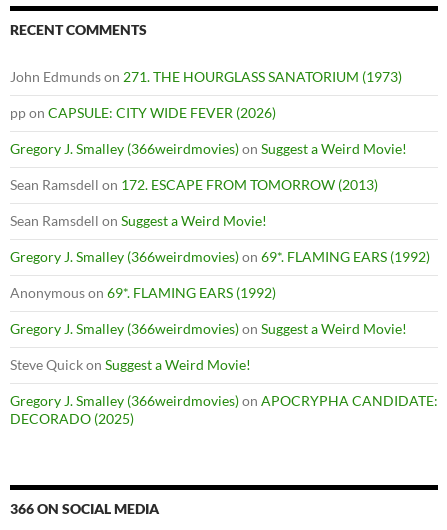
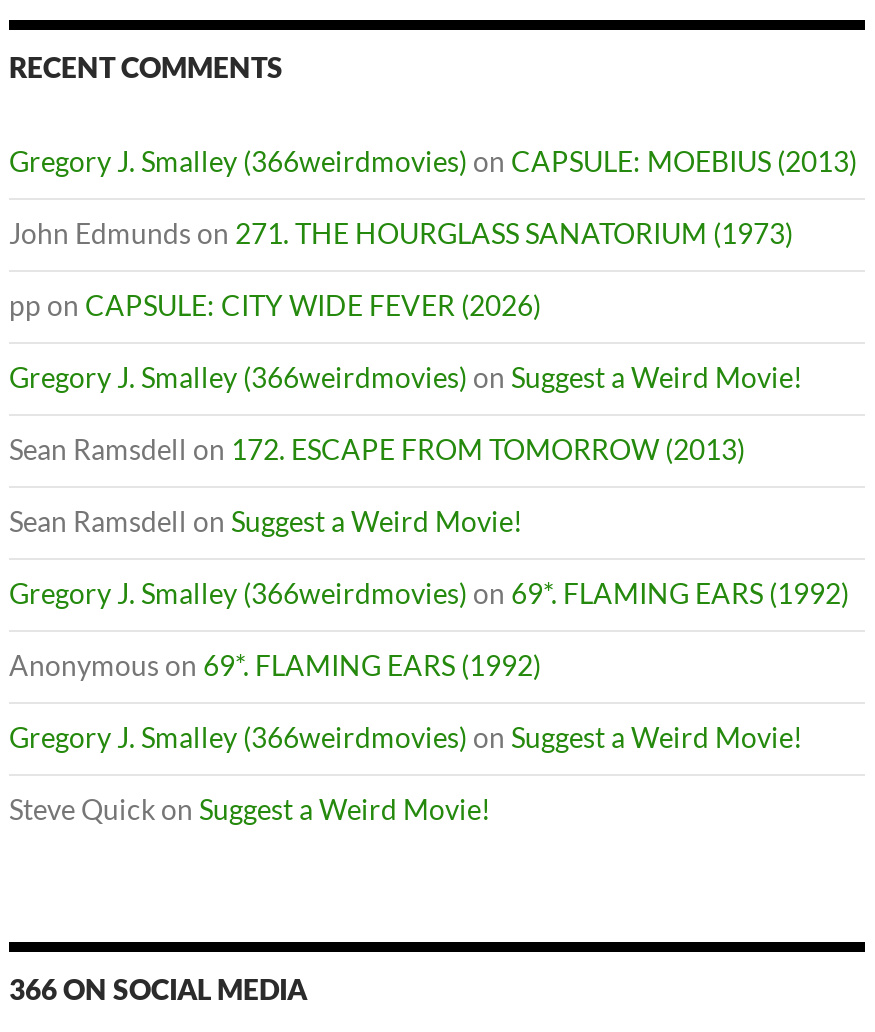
+ Gregory J. Smalley (366weirdmovies) on CAPSULE: MOEBIUS (2013)

moved down: John Edmunds on 271. THE HOURGLASS SANATORIUM (1973) | pp on CAPSULE: CITY WIDE FEVER (2026) | Gregory J. Smalley (366weirdmovies) on Suggest a Weird Movie! | ... | Gregory J. Smalley (366weirdmovies) on Suggest a Weird Movie! | Steve Quick on Suggest a Weird Movie!

- Gregory J. Smalley (366weirdmovies) on APOCRYPHA CANDIDATE:
- DECORADO (2025)
